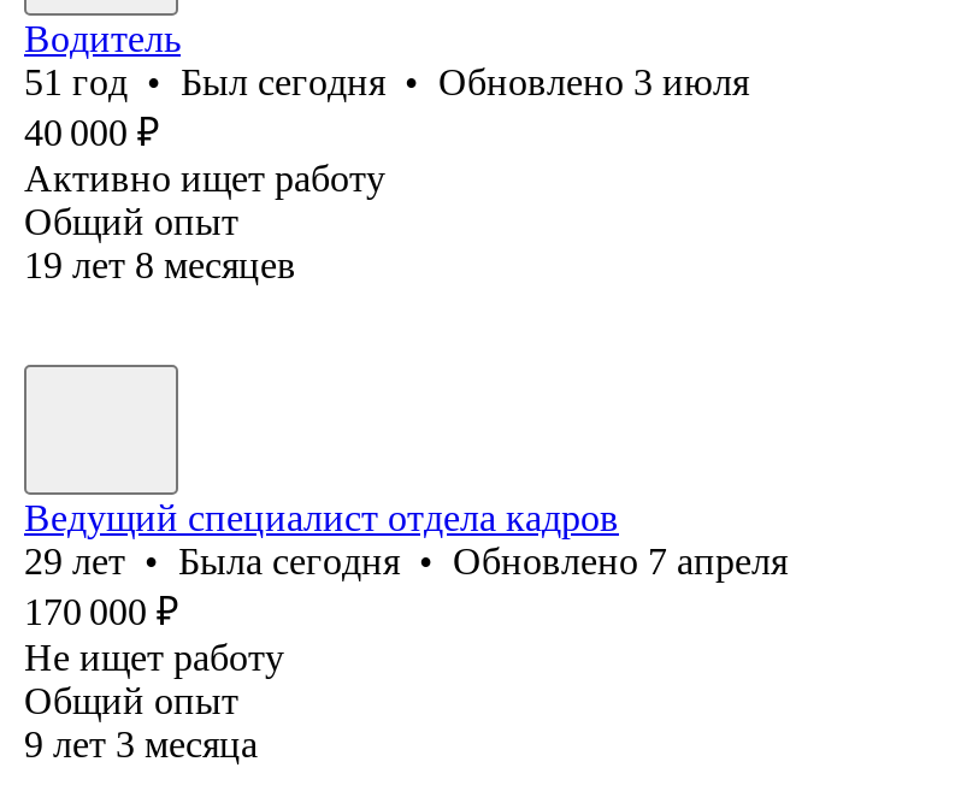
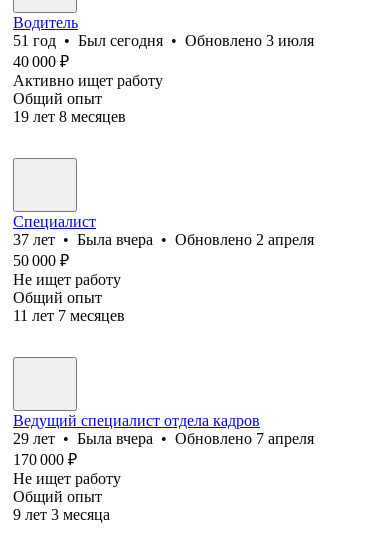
+ Специалист
+ 37 лет • Была вчера • Обновлено 2 апреля
+ 50 000 ₽
+ Не ищет работу
+ Общий опыт
+ 11 лет 7 месяцев

- 29 лет • Была сегодня • Обновлено 7 апреля
+ 29 лет • Была вчера • Обновлено 7 апреля
